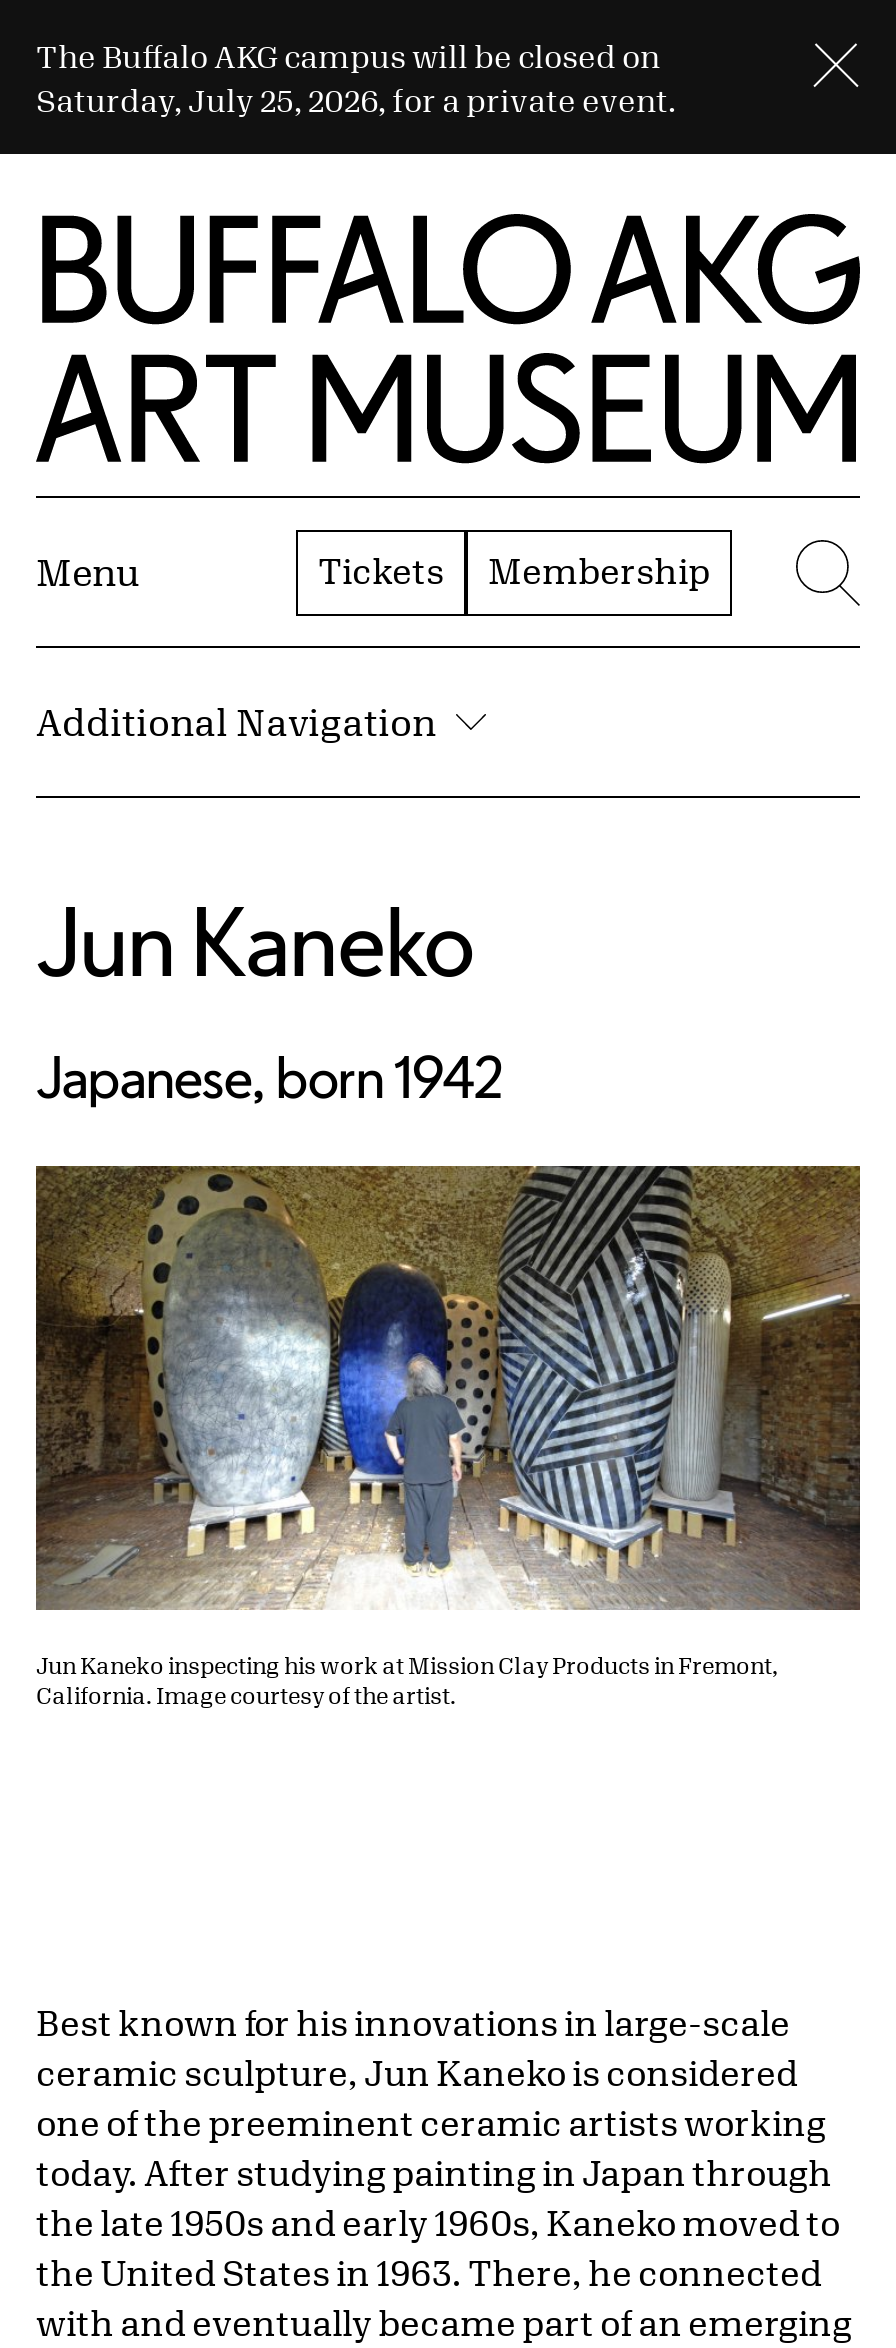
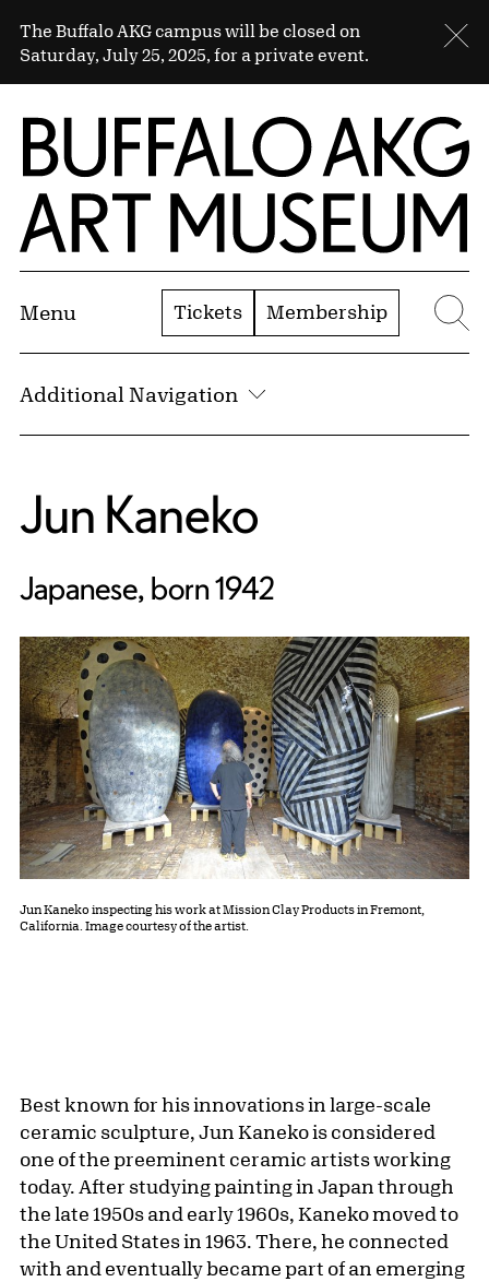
- Saturday, July 25, 2026, for a private event.
+ Saturday, July 25, 2025, for a private event.
